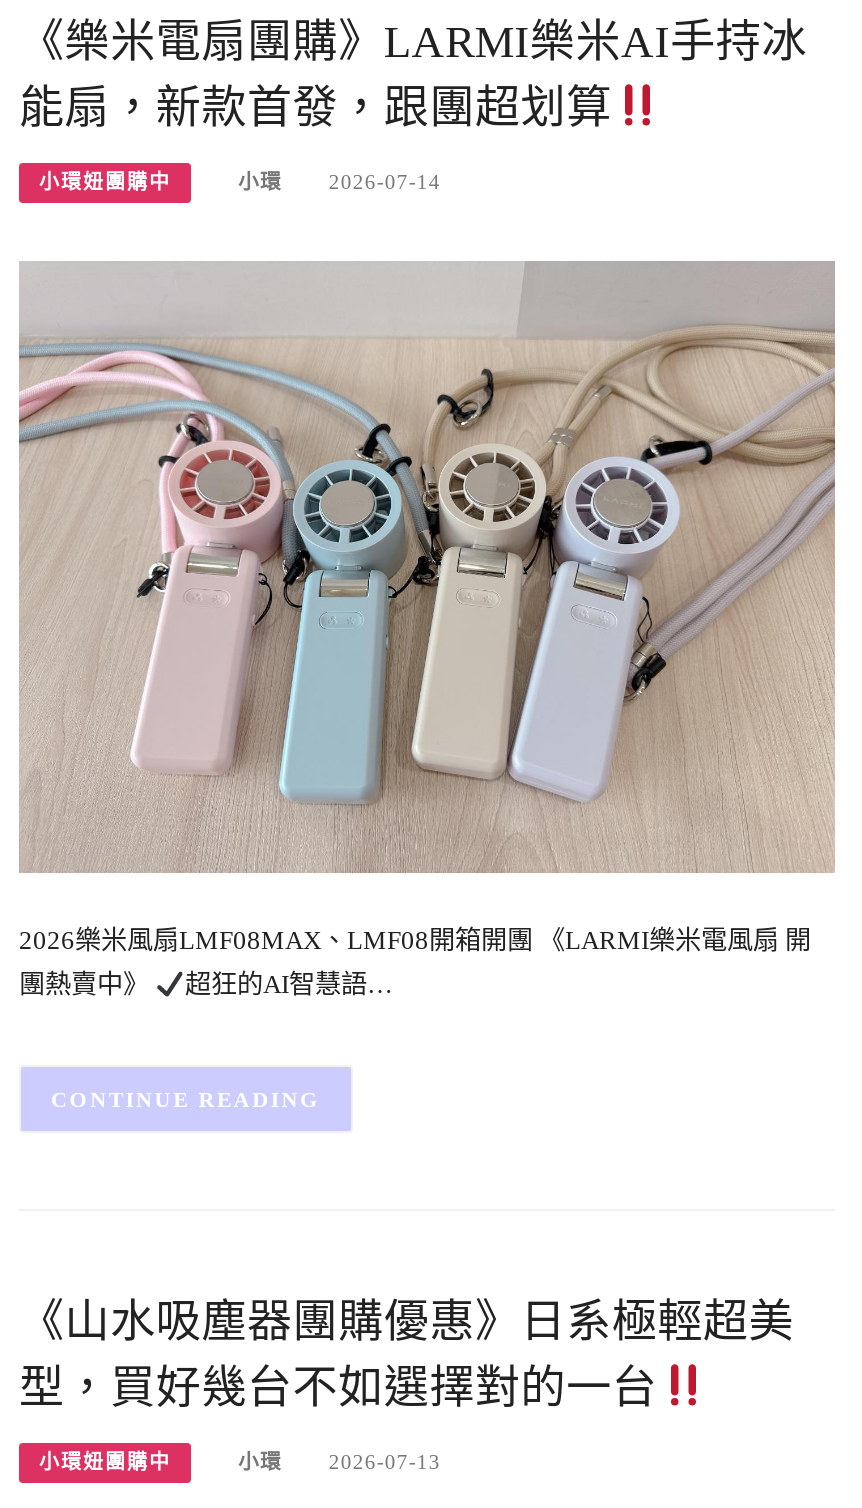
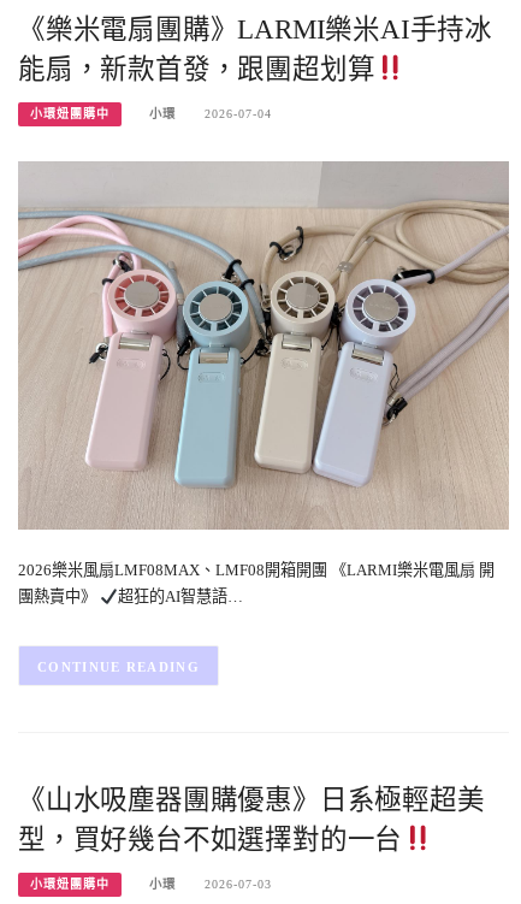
- 2026-07-14
+ 2026-07-04

- 2026-07-13
+ 2026-07-03
